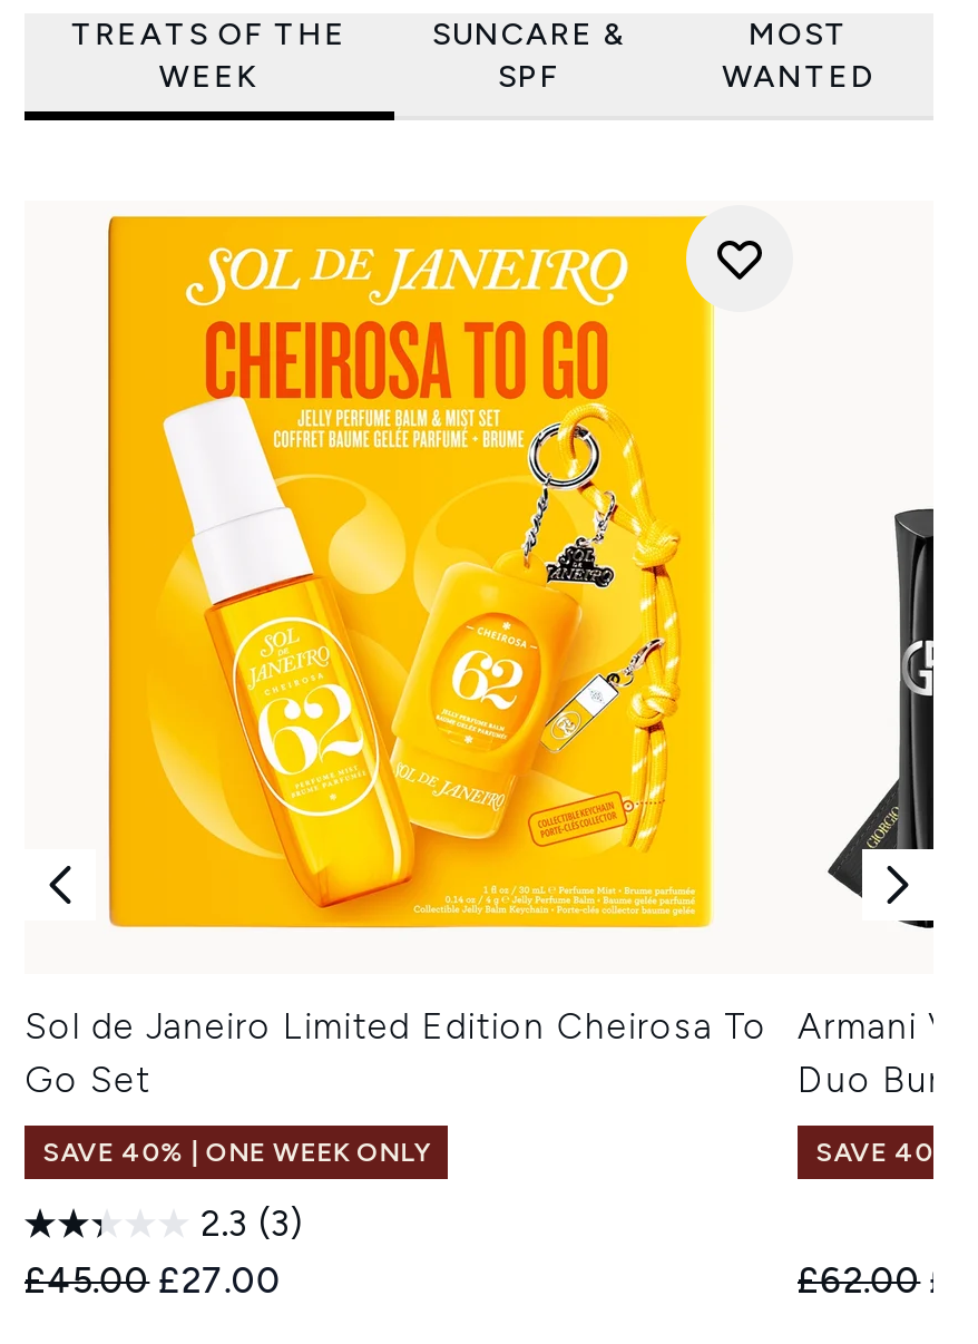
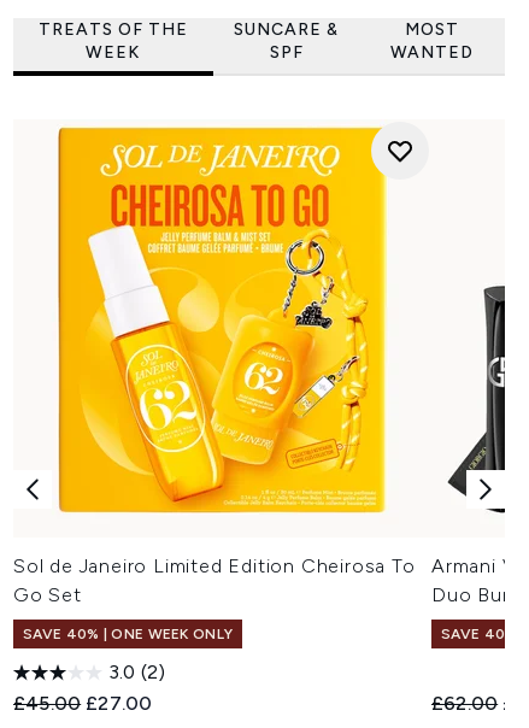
- 2.3 (3)
+ 3.0 (2)
